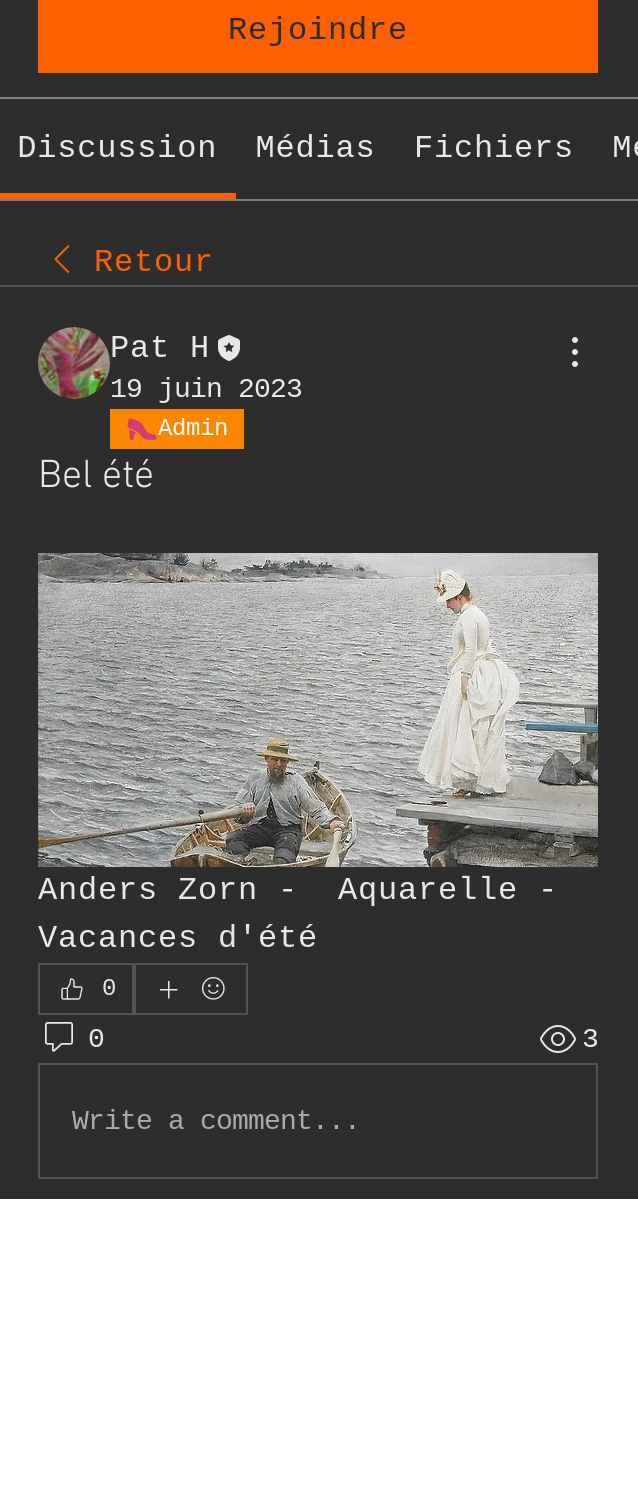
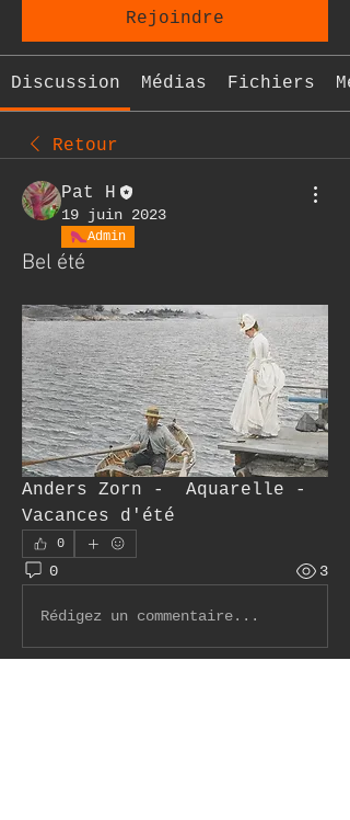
- Write a comment...
+ Rédigez un commentaire...
